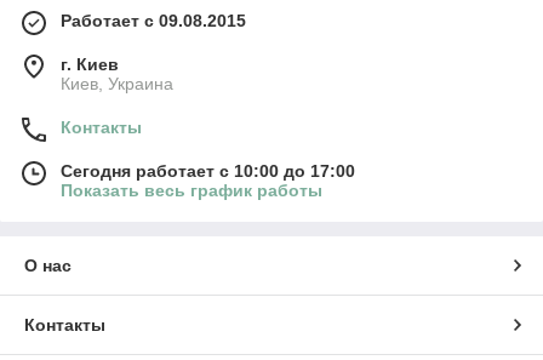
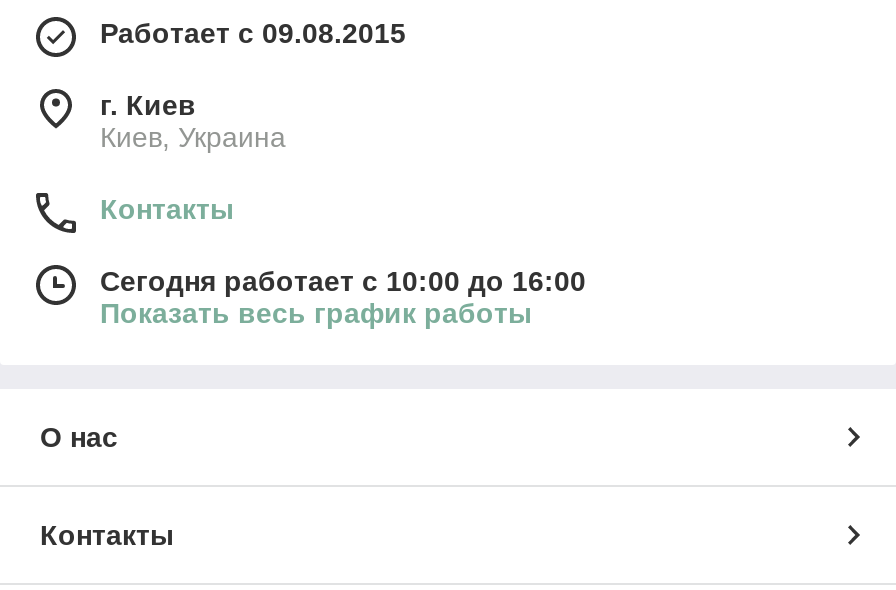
- Сегодня работает с 10:00 до 17:00
+ Сегодня работает с 10:00 до 16:00
